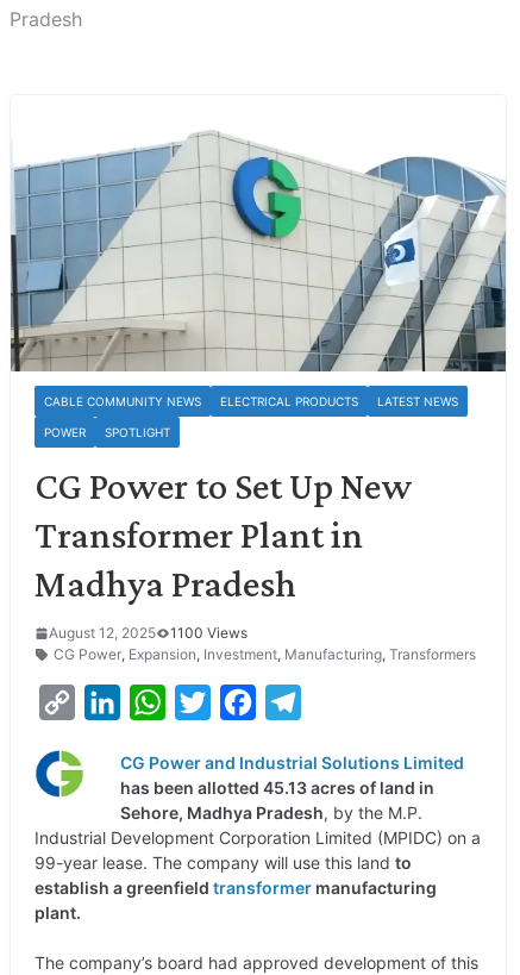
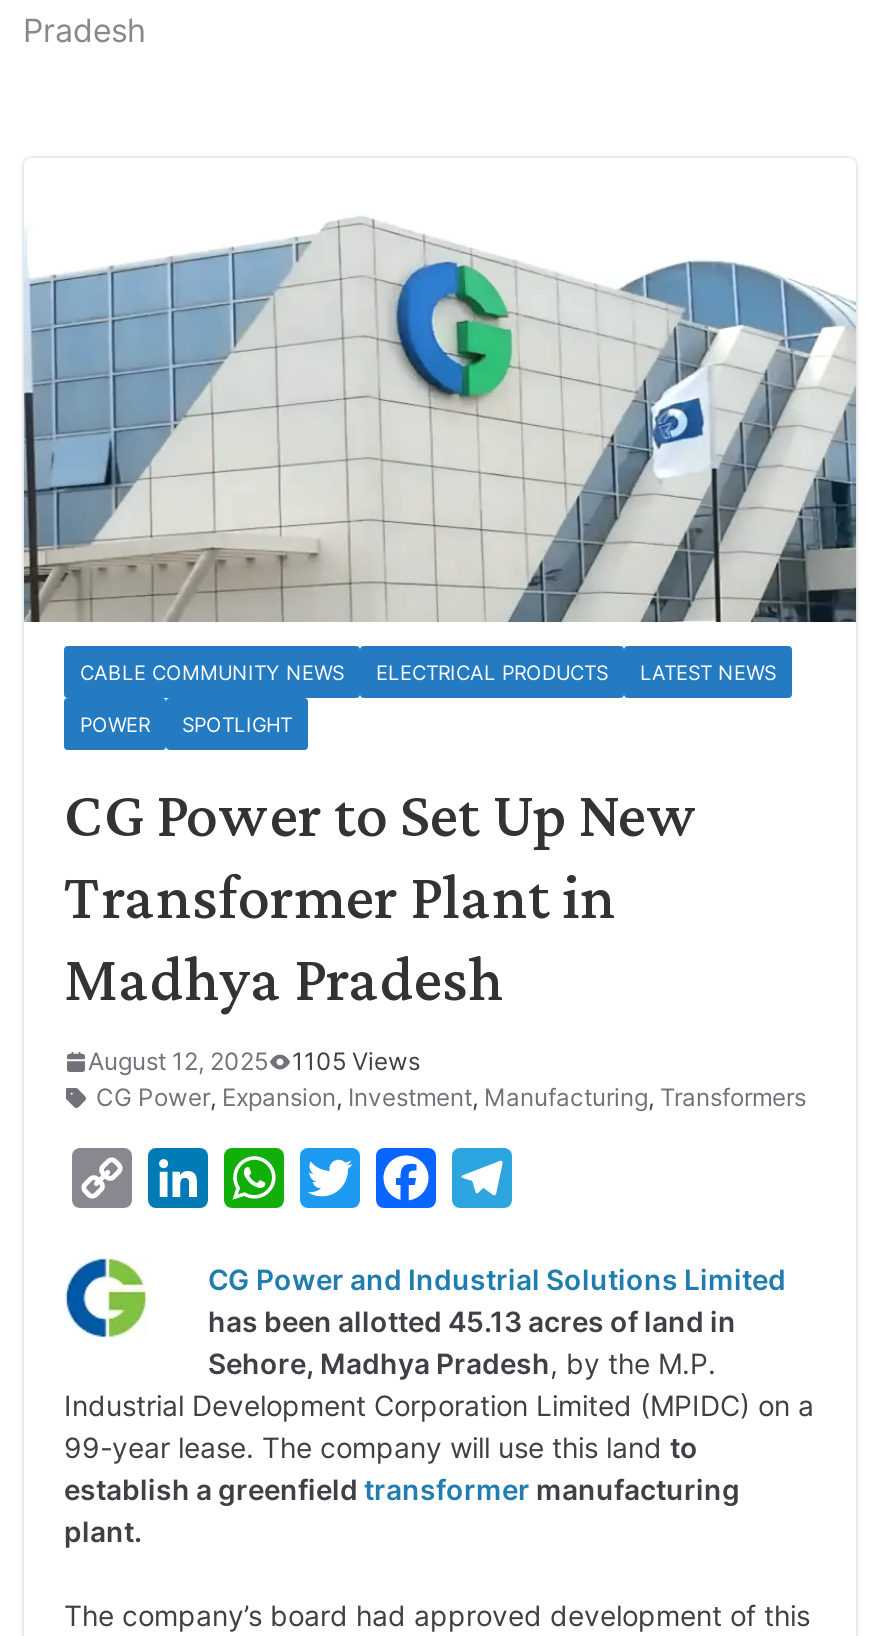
- August 12, 2025 1100 Views
+ August 12, 2025 1105 Views
